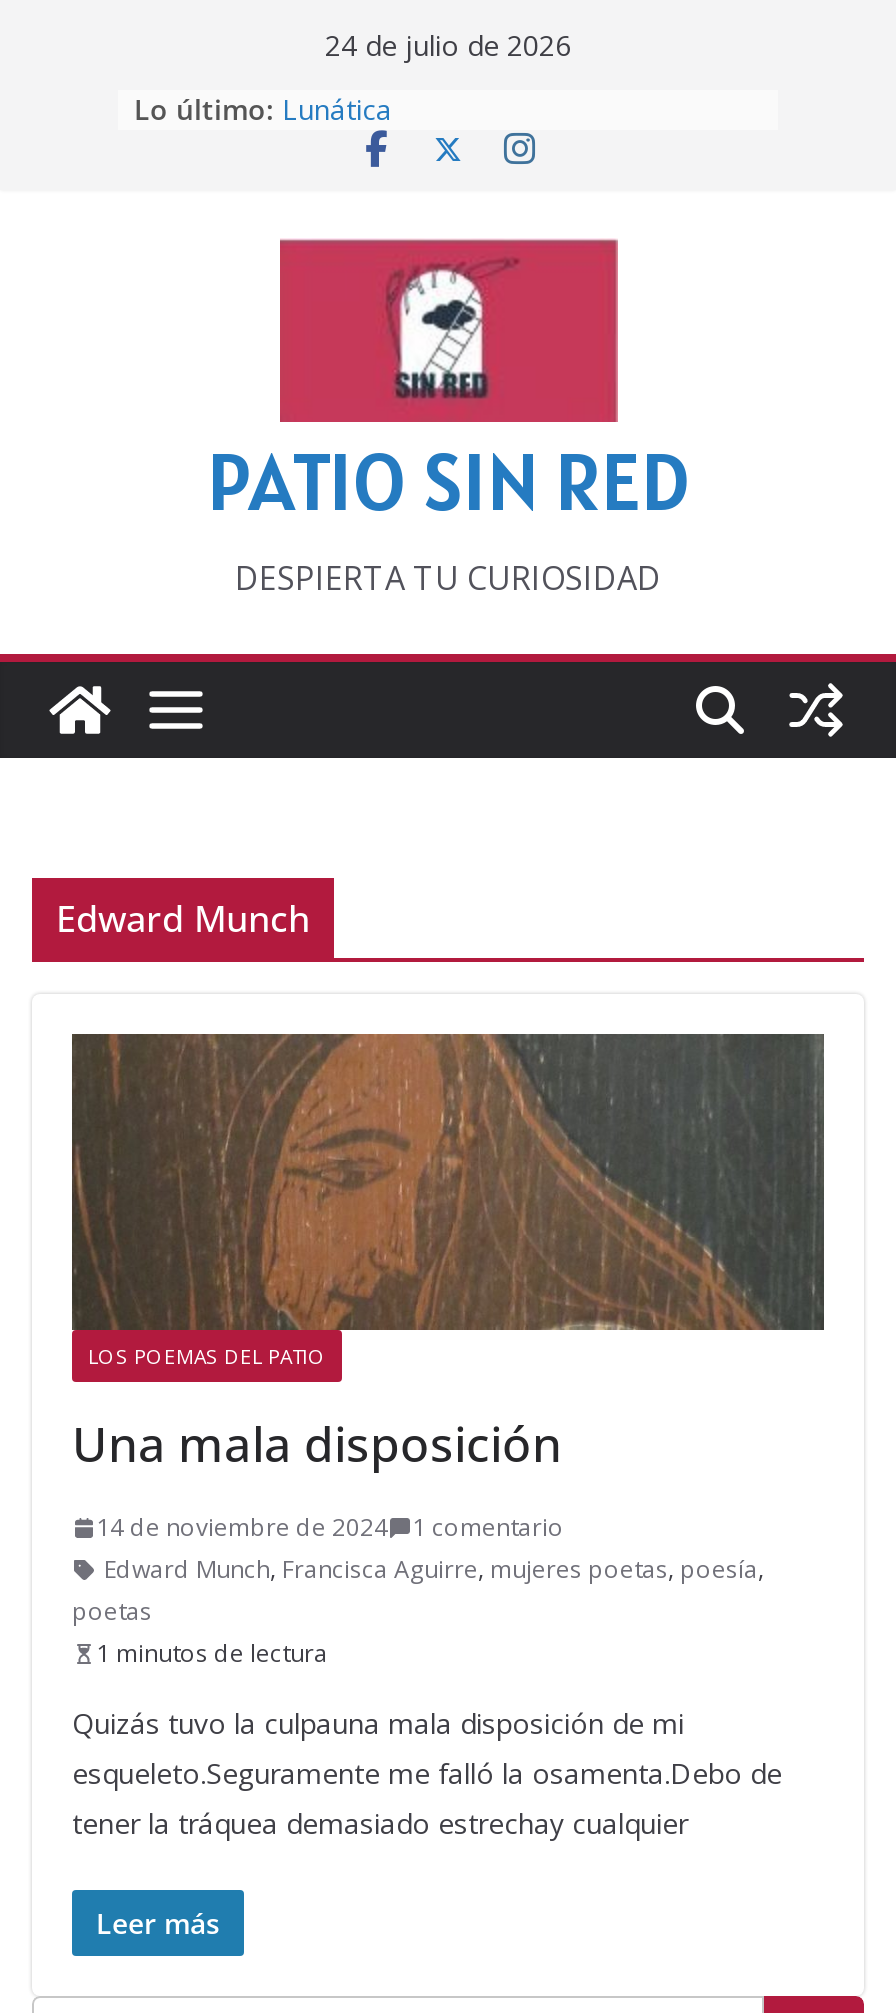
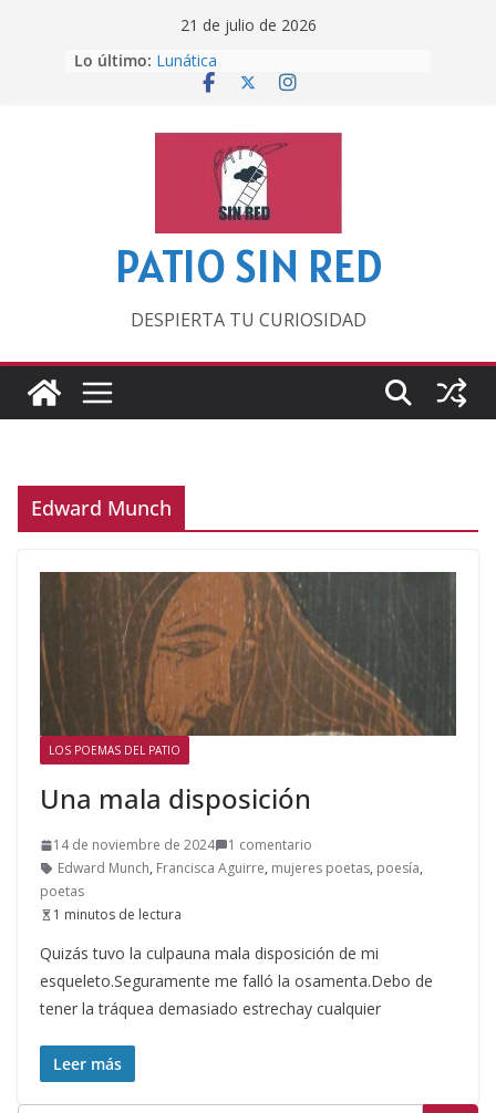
- 24 de julio de 2026
+ 21 de julio de 2026
